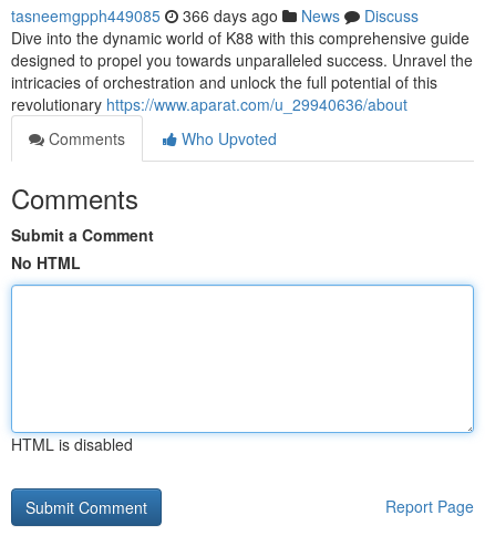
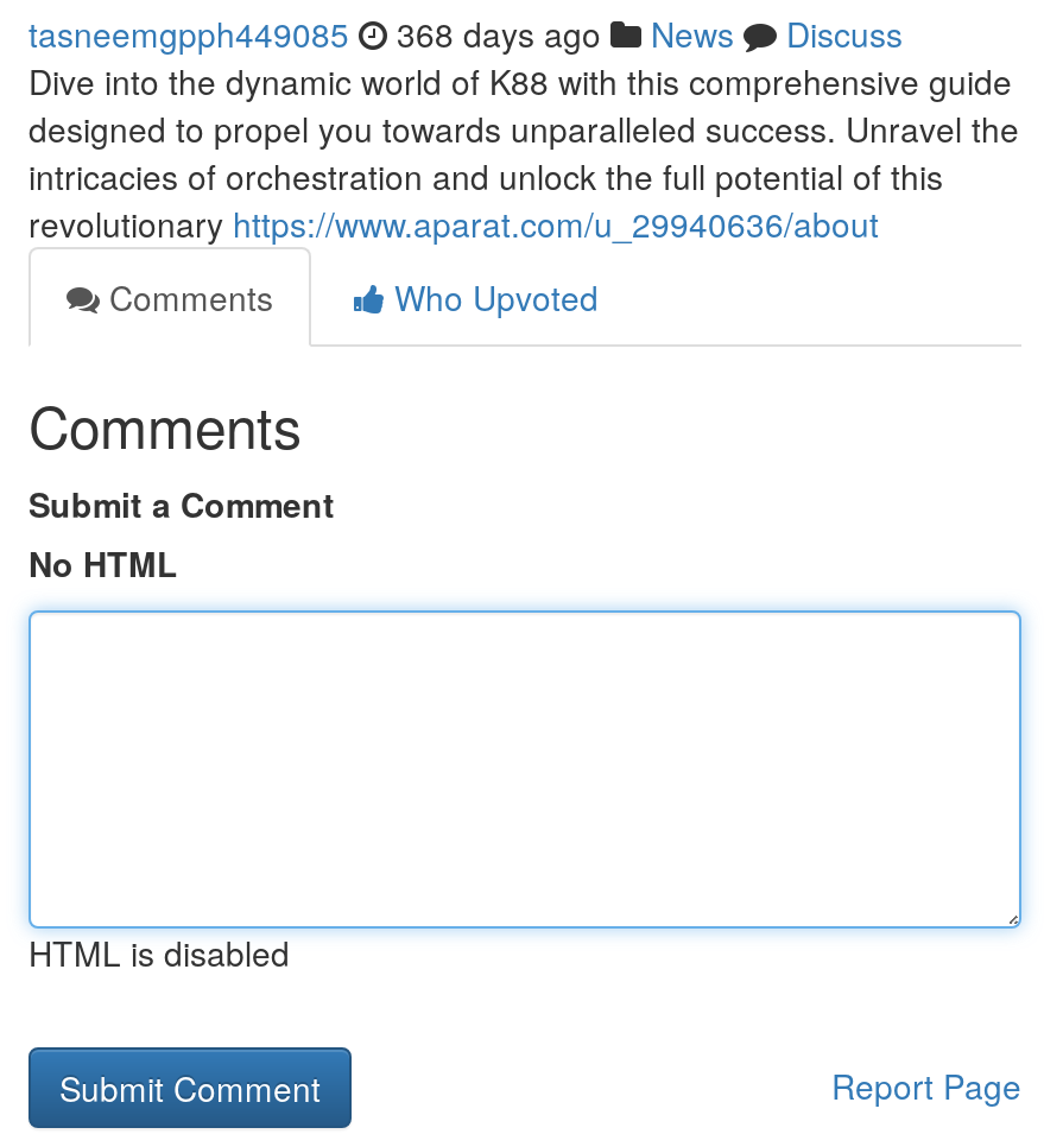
- tasneemgpph449085 366 days ago News Discuss
+ tasneemgpph449085 368 days ago News Discuss
